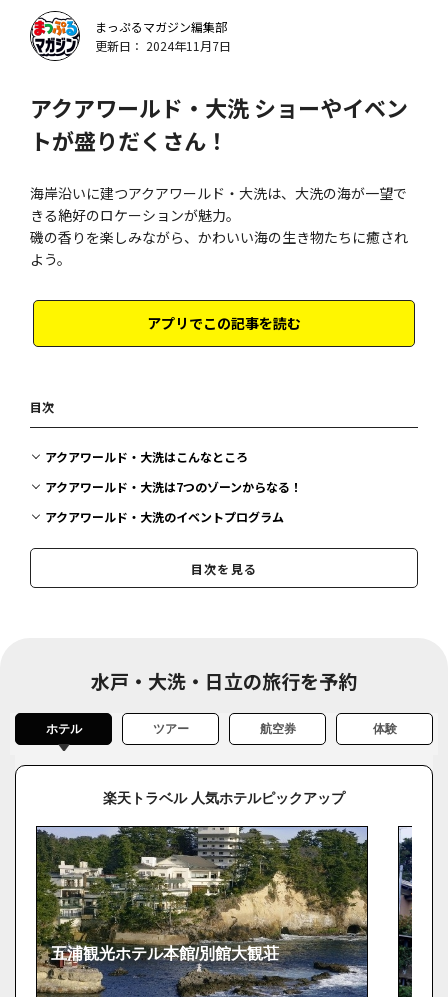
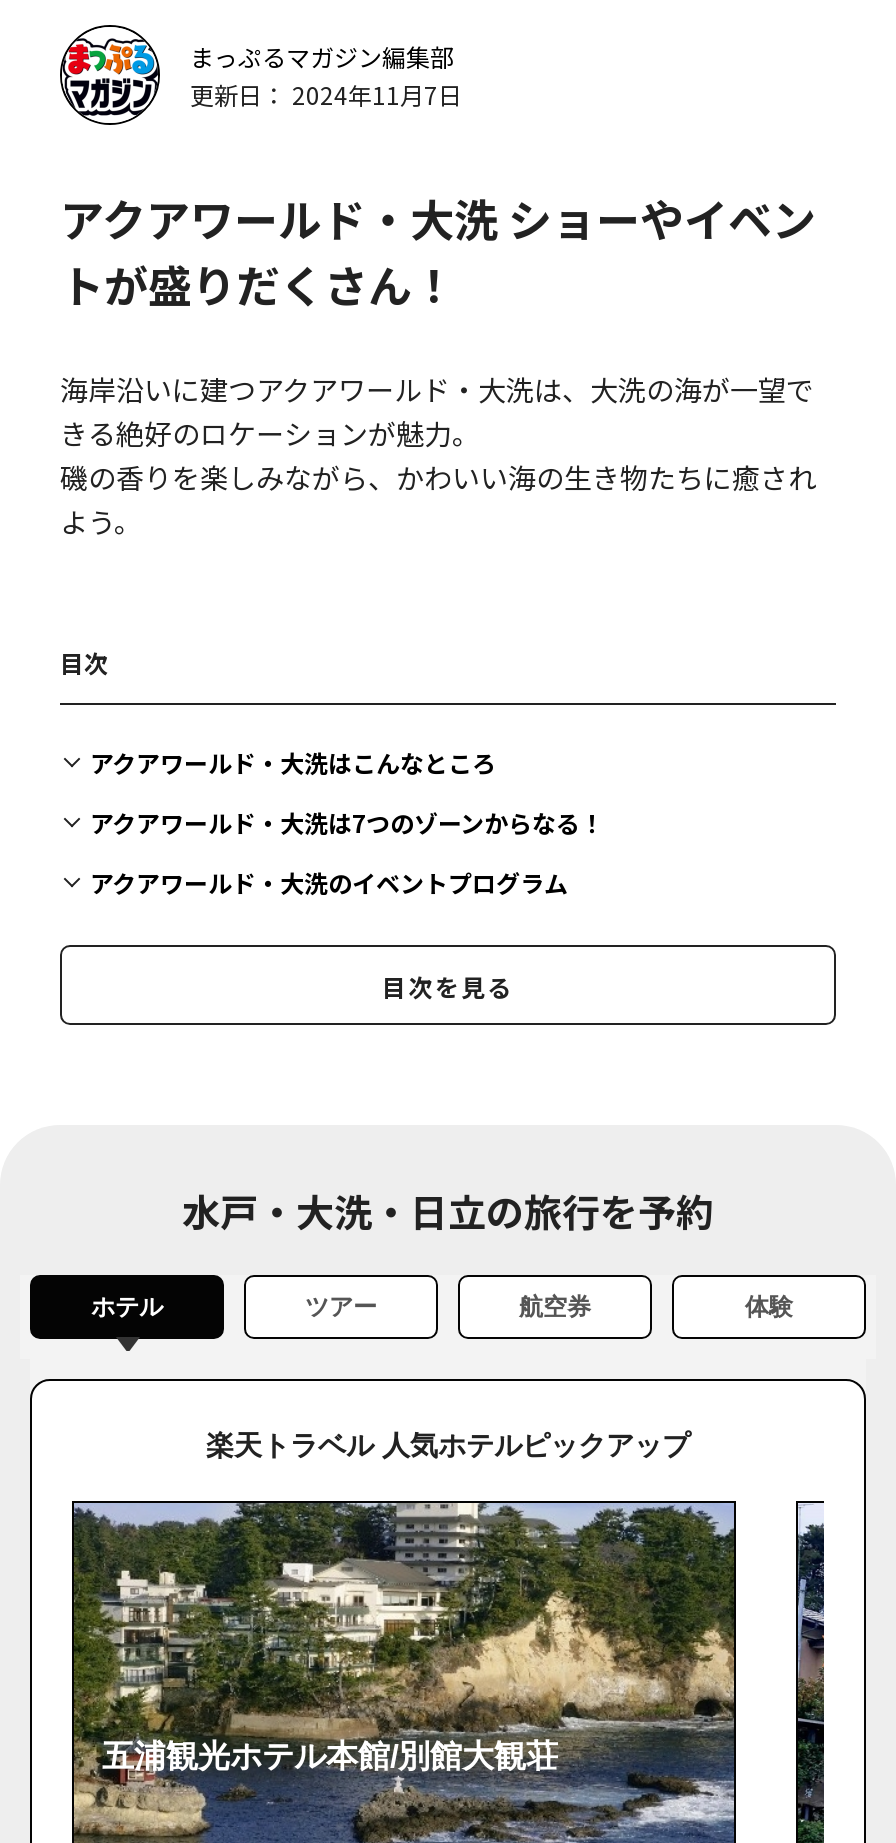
- アプリでこの記事を読む
